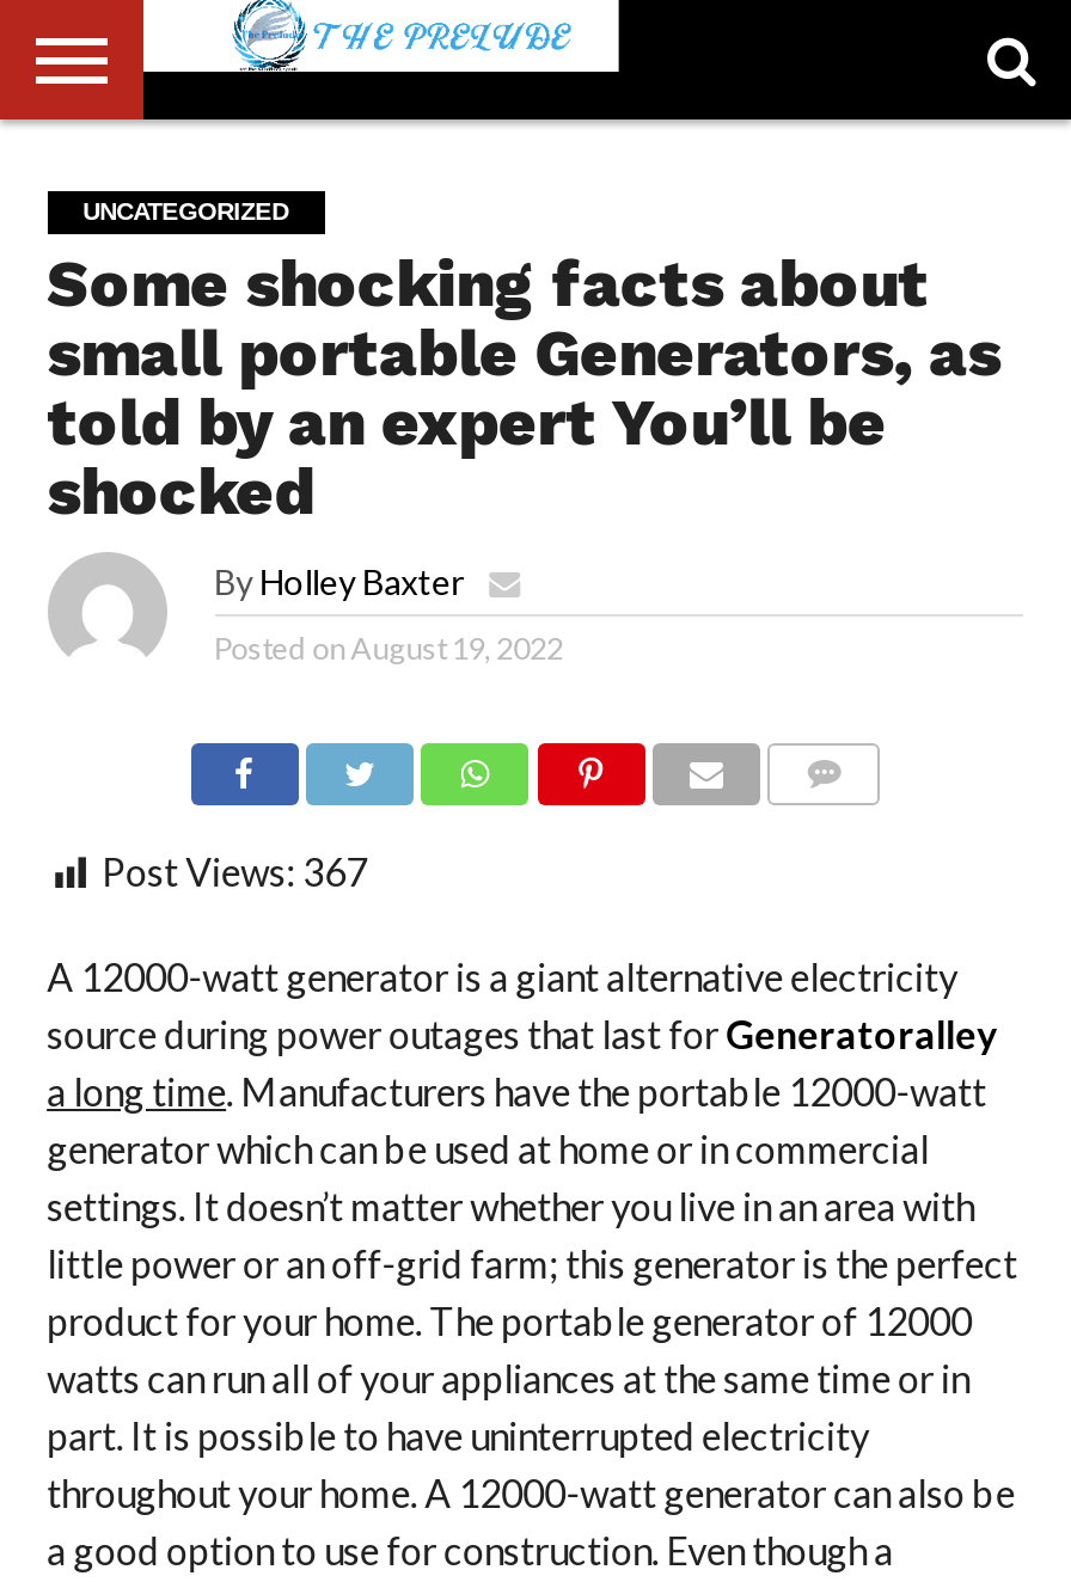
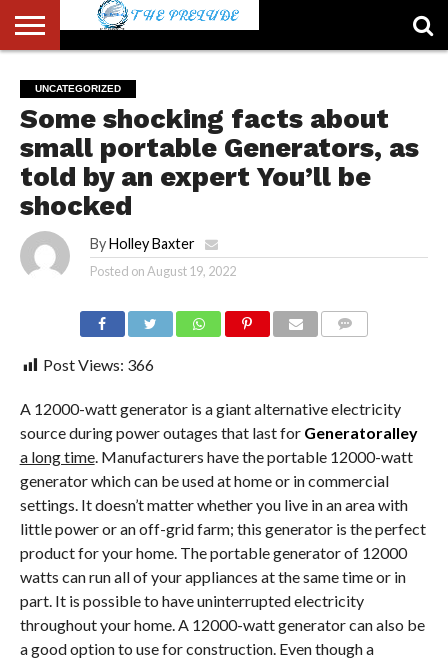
- Post Views: 367
+ Post Views: 366
